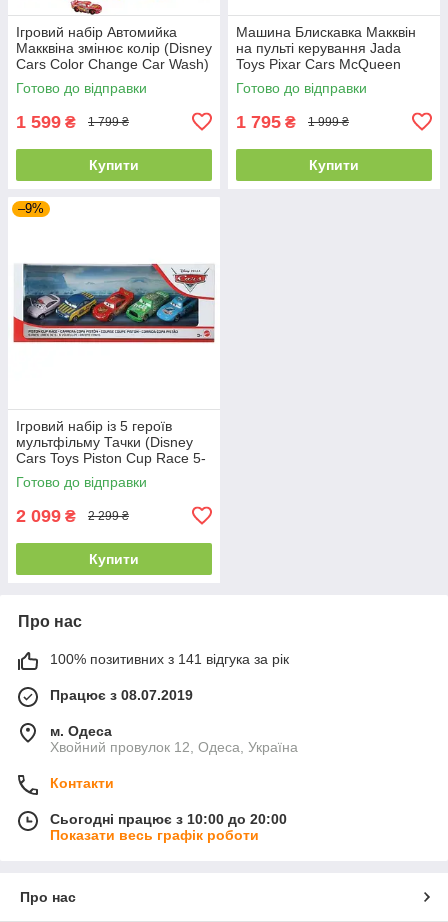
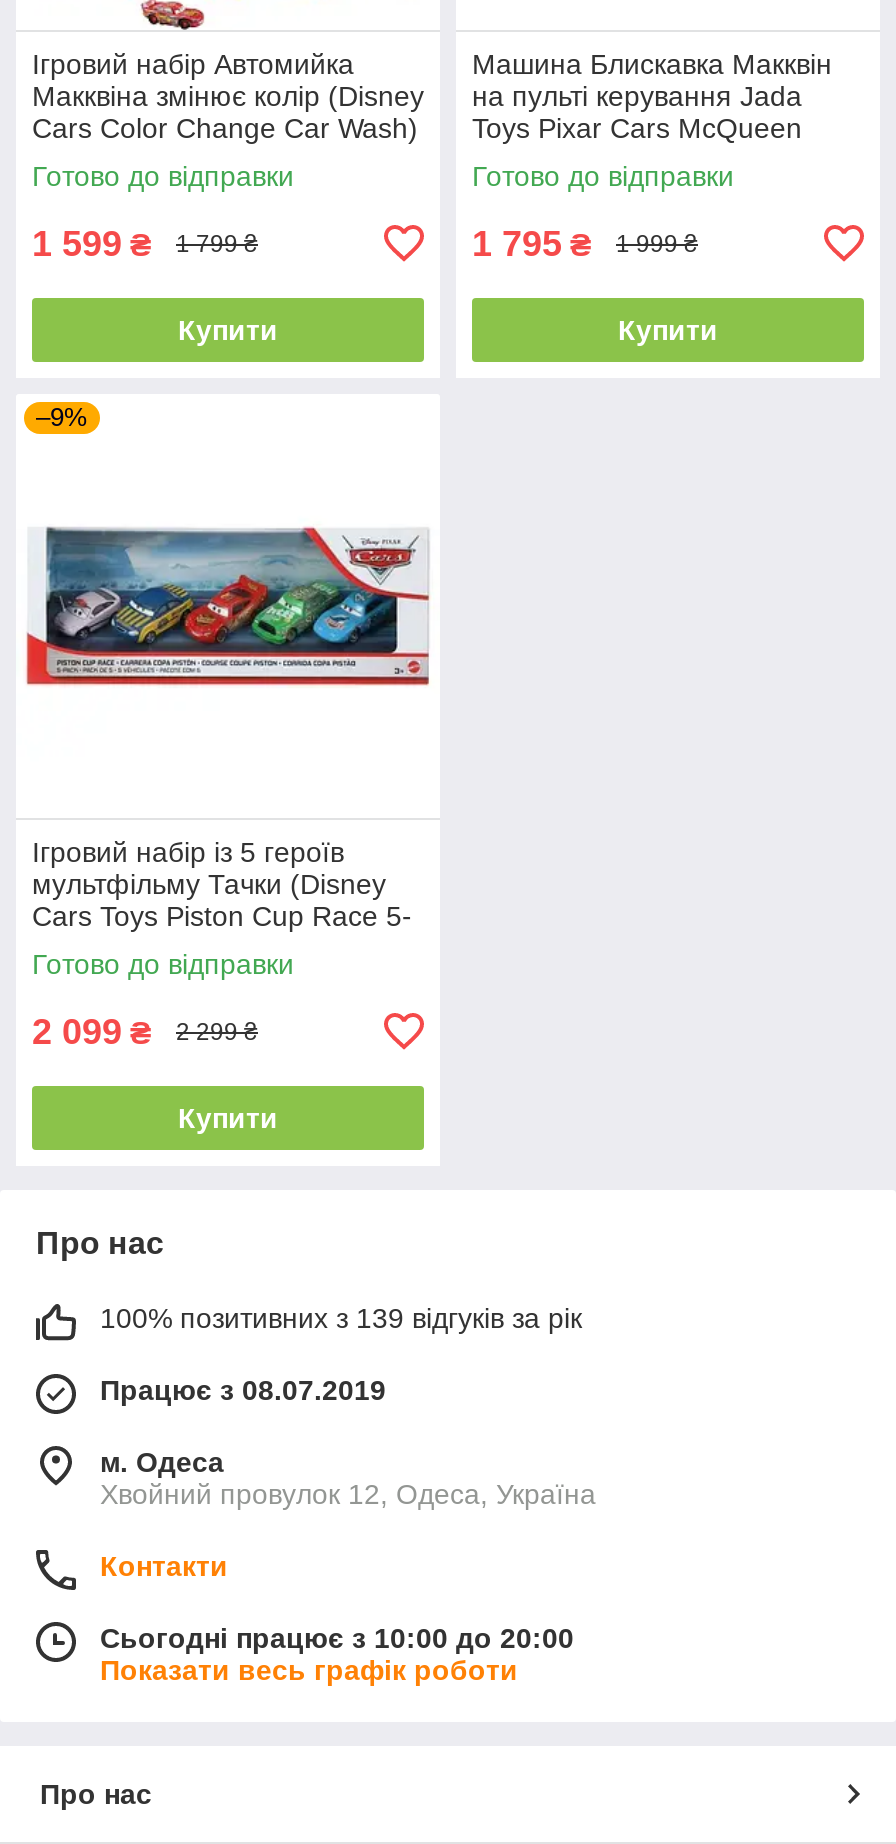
- 100% позитивних з 141 відгука за рік
+ 100% позитивних з 139 відгуків за рік
